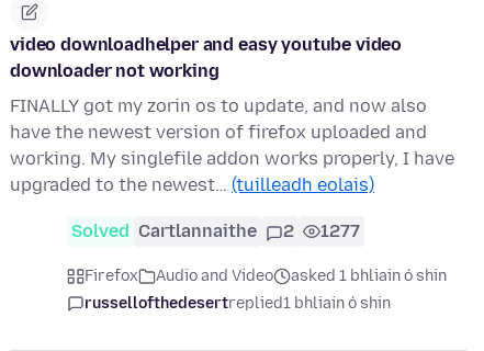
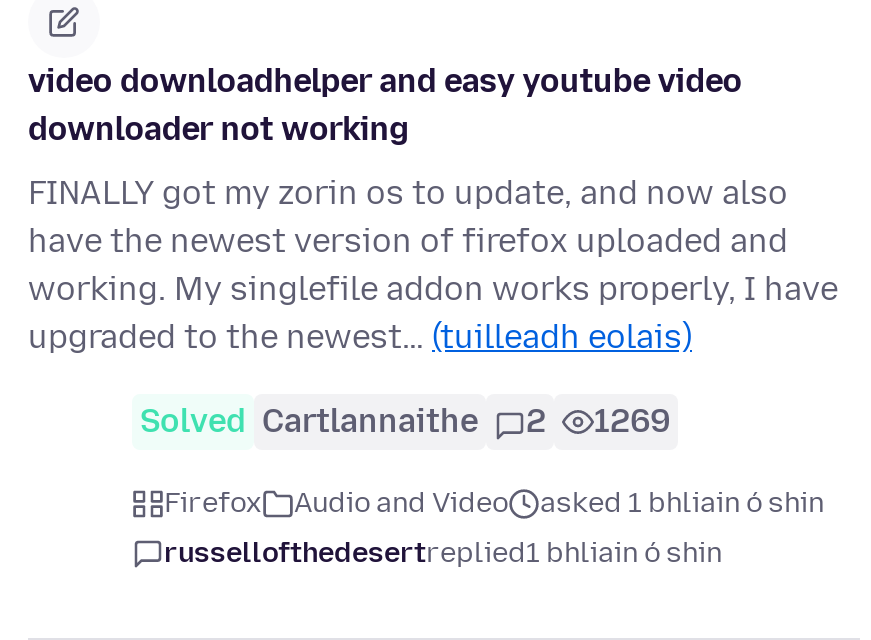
- Solved Cartlannaithe 2 1277
+ Solved Cartlannaithe 2 1269
